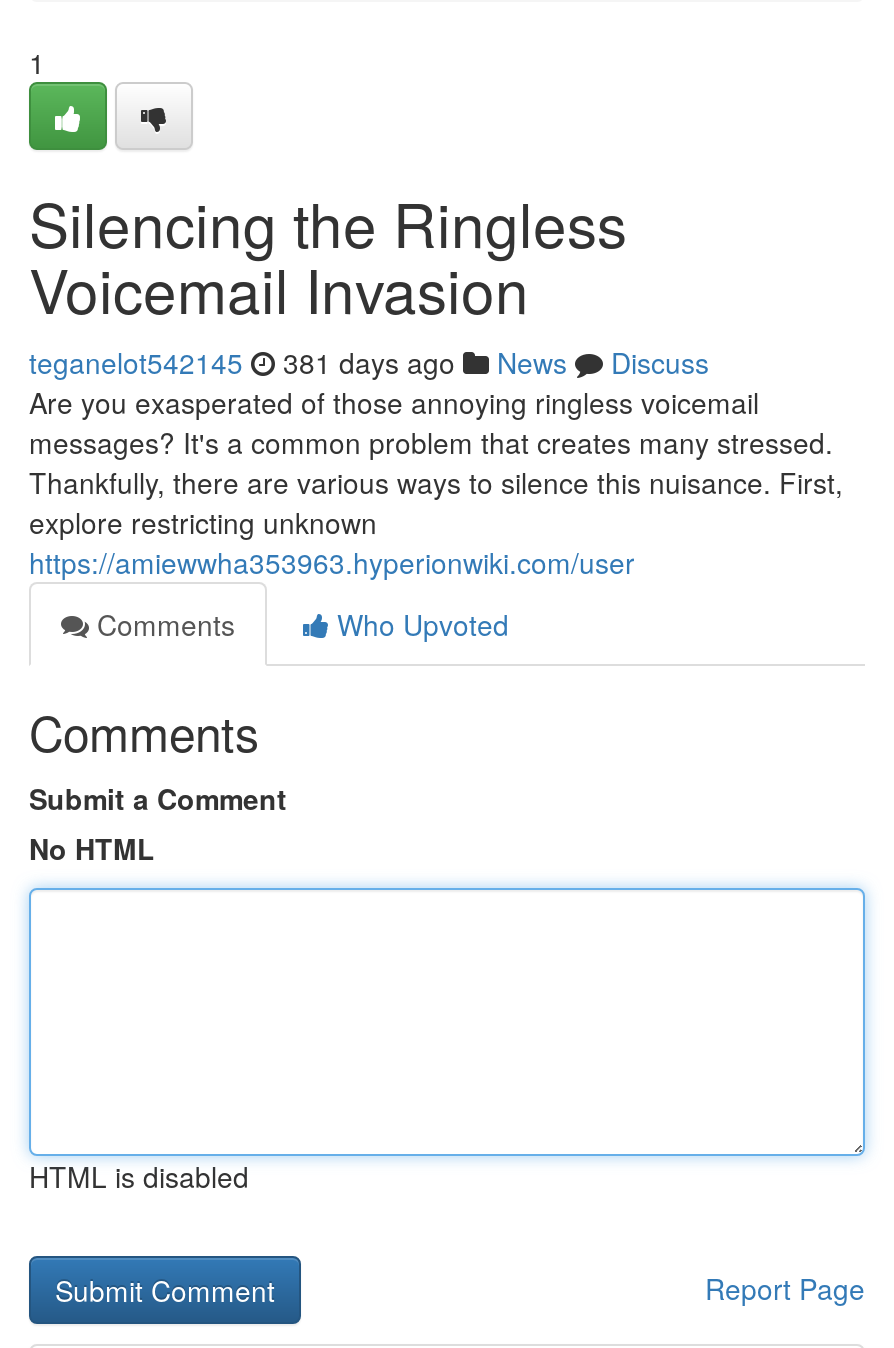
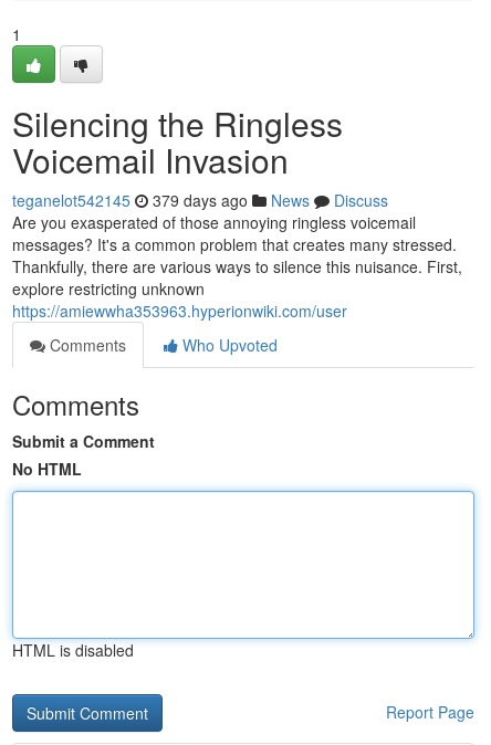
- teganelot542145 381 days ago News Discuss
+ teganelot542145 379 days ago News Discuss
